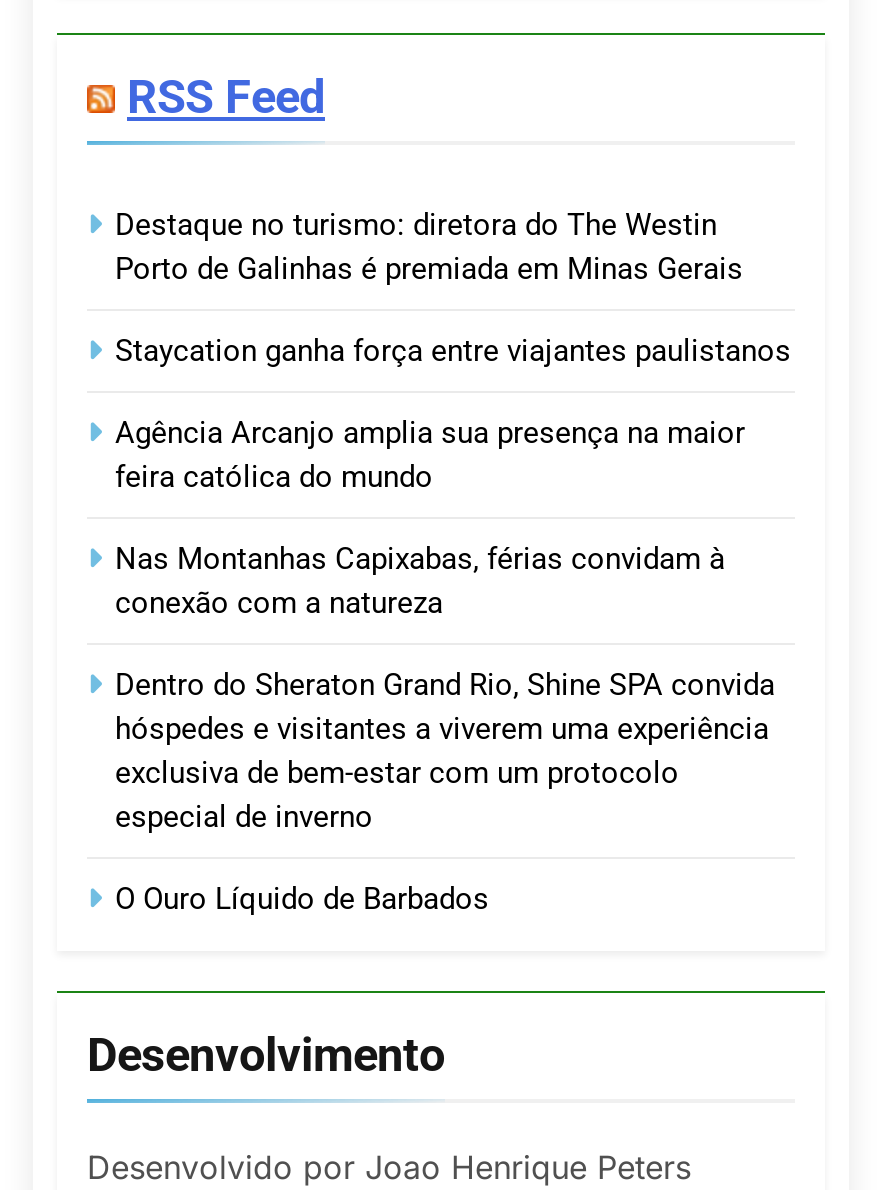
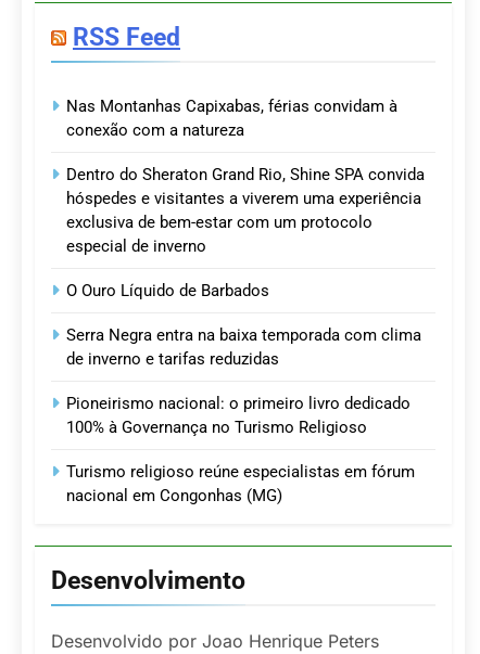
- Destaque no turismo: diretora do The Westin
- Porto de Galinhas é premiada em Minas Gerais
- Staycation ganha força entre viajantes paulistanos
- Agência Arcanjo amplia sua presença na maior
- feira católica do mundo

moved up: Nas Montanhas Capixabas, férias convidam à | conexão com a natureza | Dentro do Sheraton Grand Rio, Shine SPA convida | hóspedes e visitantes a viverem uma experiência | exclusiva de bem-estar com um protocolo | especial de inverno | O Ouro Líquido de Barbados

+ Serra Negra entra na baixa temporada com clima
+ de inverno e tarifas reduzidas
+ Pioneirismo nacional: o primeiro livro dedicado
+ 100% à Governança no Turismo Religioso
+ Turismo religioso reúne especialistas em fórum
+ nacional em Congonhas (MG)
